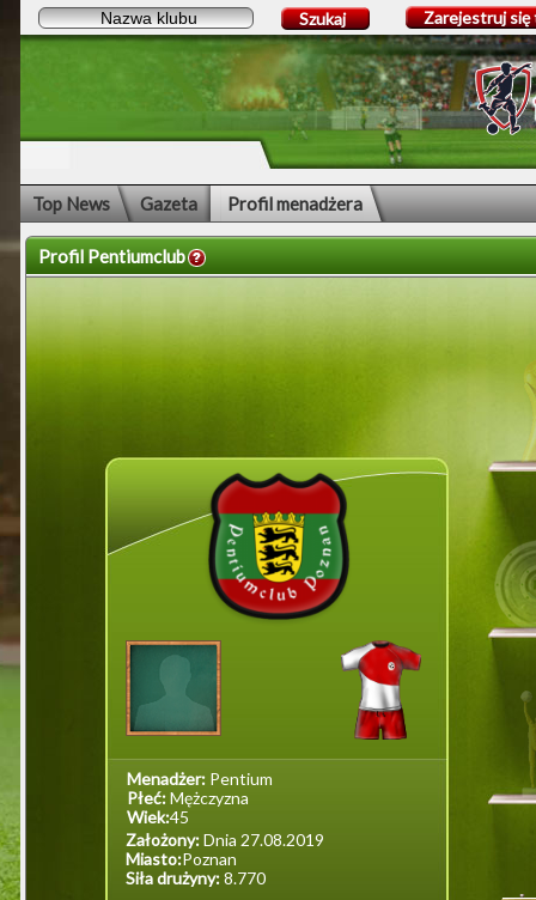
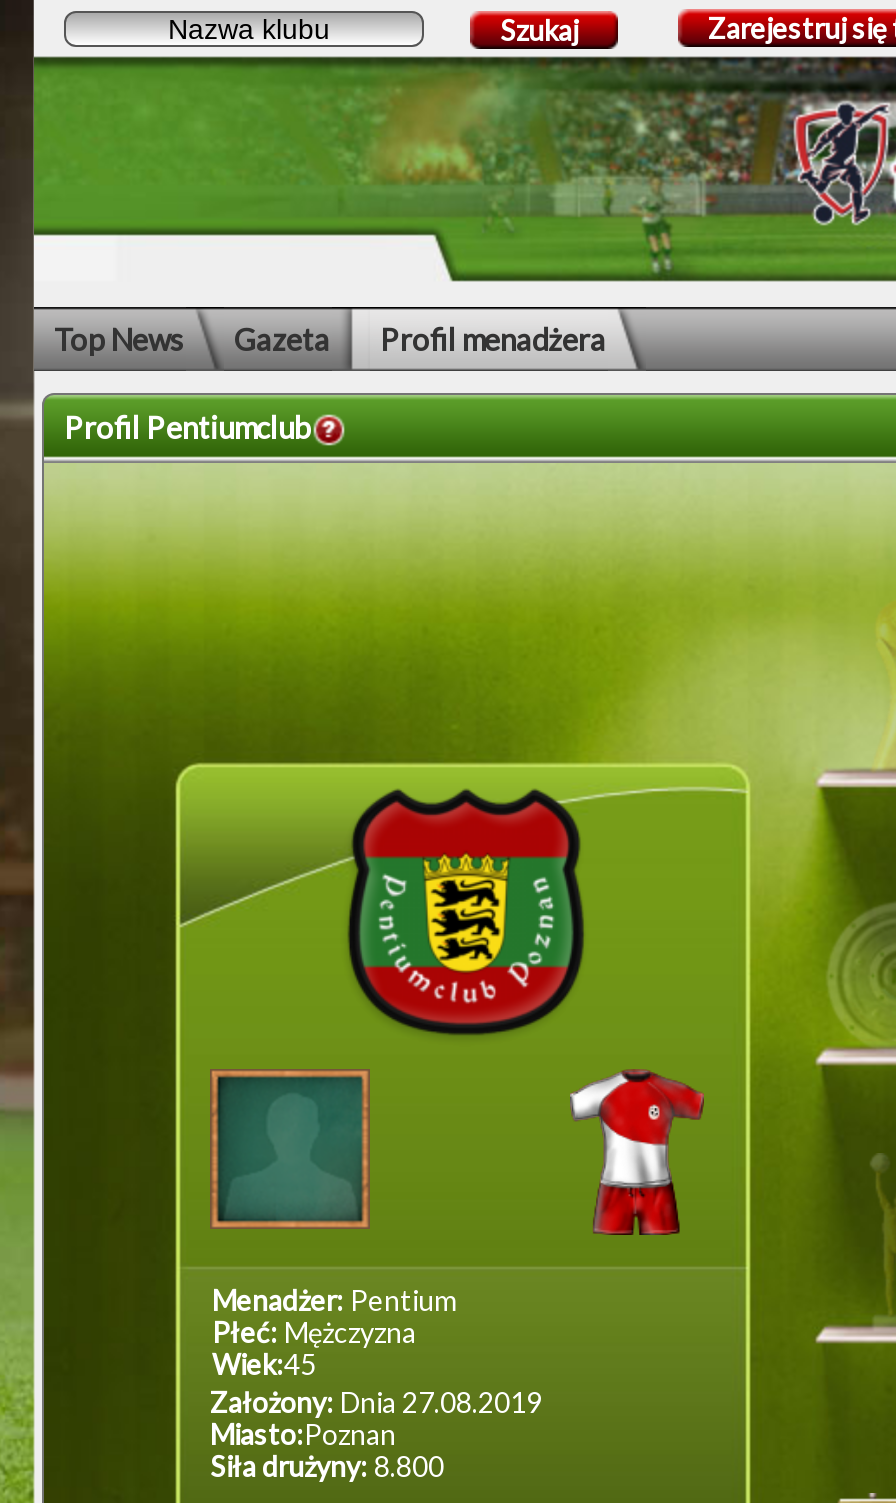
- Siła drużyny: 8.770
+ Siła drużyny: 8.800
